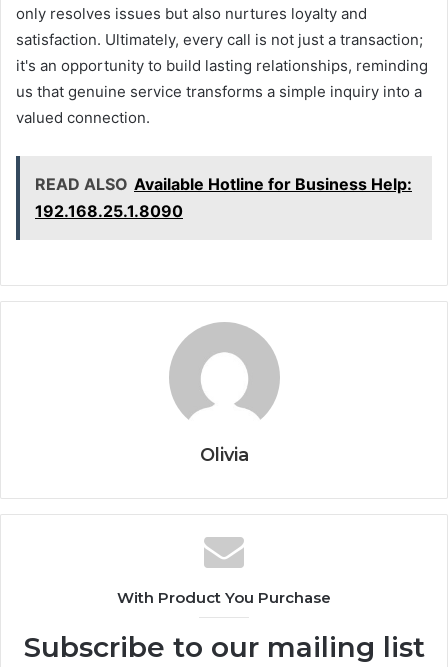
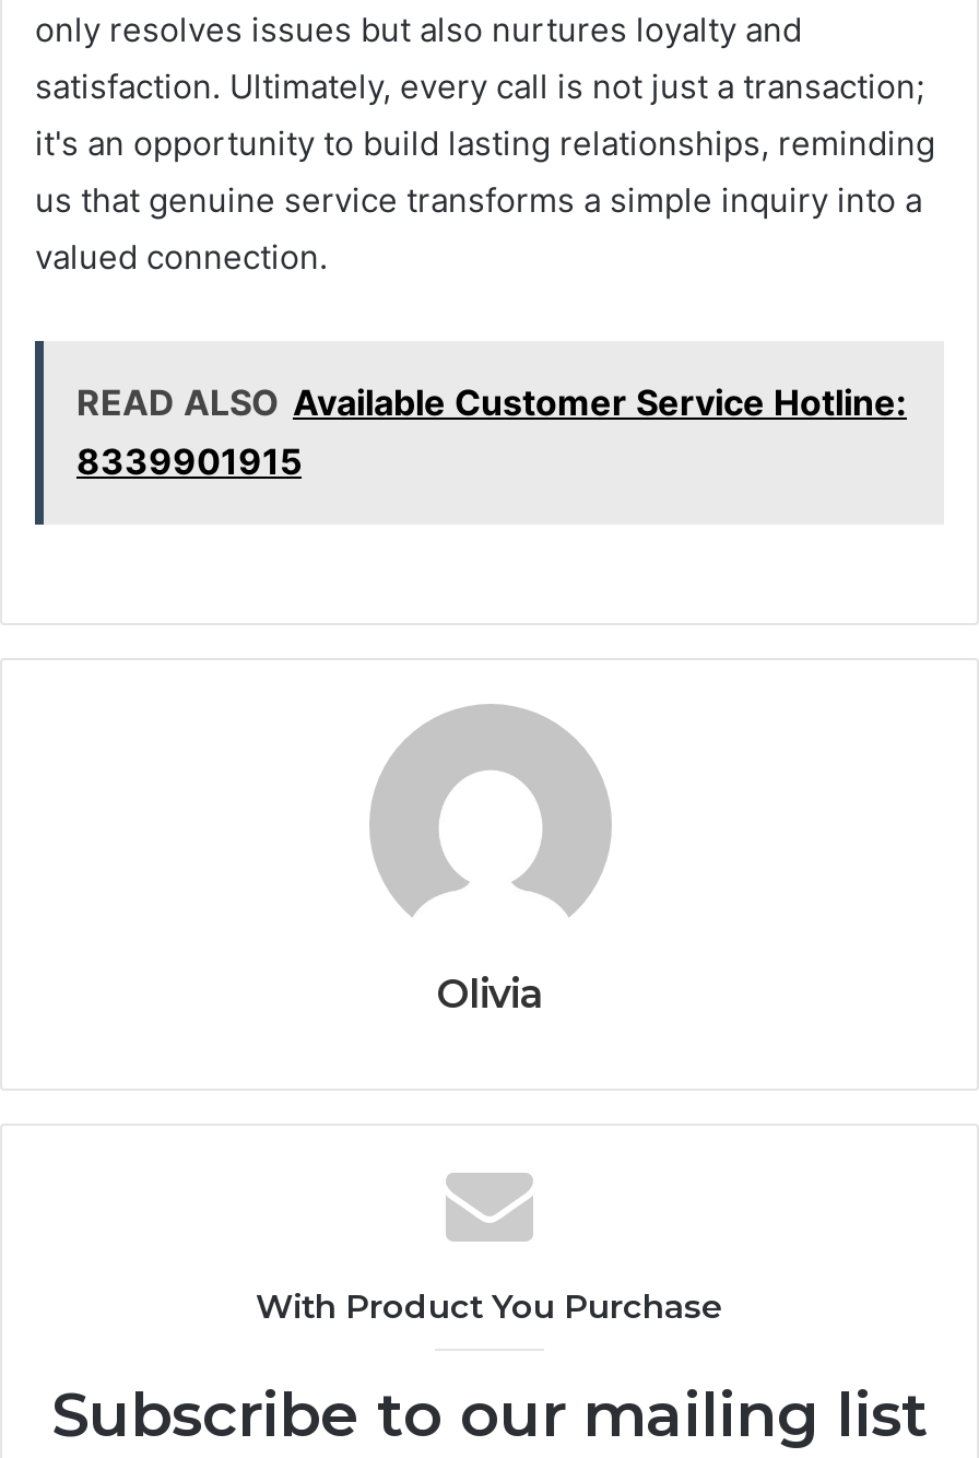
- READ ALSO Available Hotline for Business Help:
- 192.168.25.1.8090
+ READ ALSO Available Customer Service Hotline:
+ 8339901915
